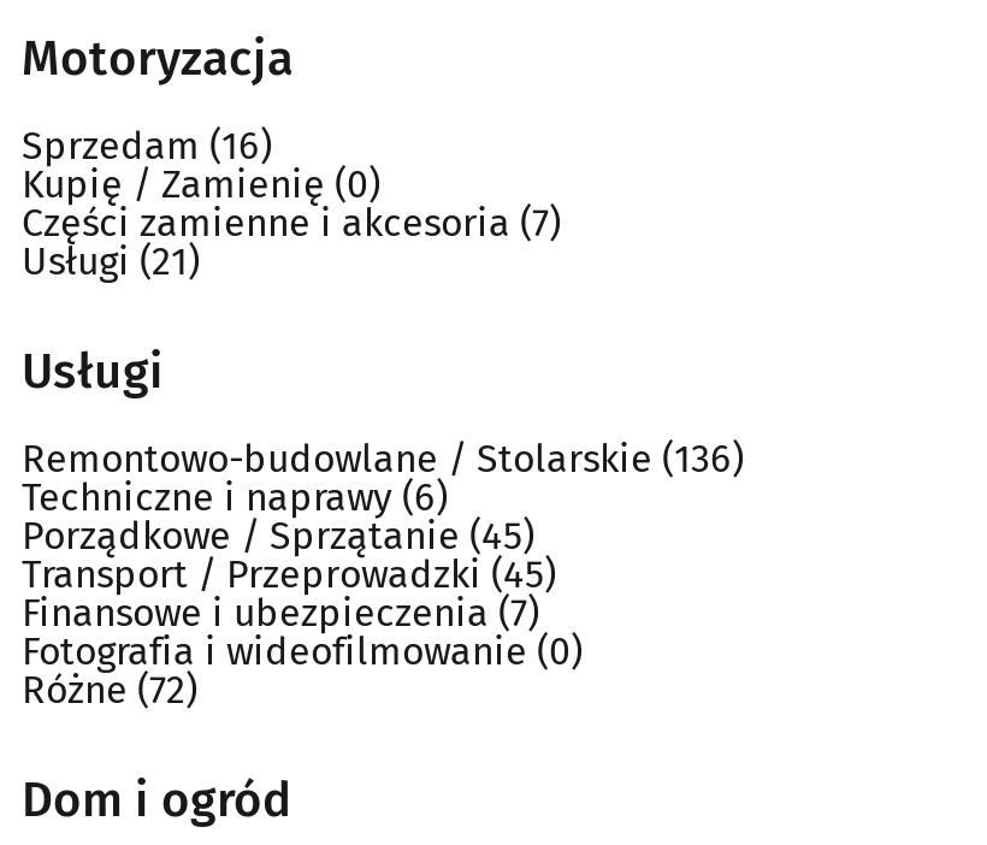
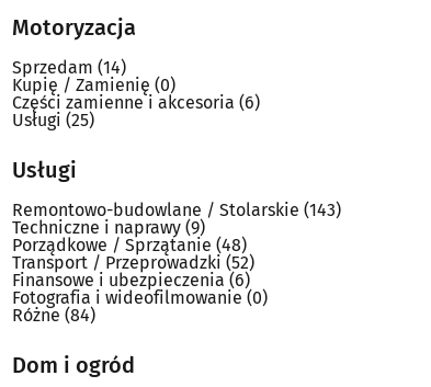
- Sprzedam (16)
+ Sprzedam (14)

- Części zamienne i akcesoria (7)
+ Części zamienne i akcesoria (6)

- Usługi (21)
+ Usługi (25)

- Remontowo-budowlane / Stolarskie (136)
+ Remontowo-budowlane / Stolarskie (143)

- Techniczne i naprawy(6)
+ Techniczne i naprawy(9)

- Porządkowe / Sprzątanie (45)
+ Porządkowe / Sprzątanie (48)

- Transport / Przeprowadzki (45)
+ Transport / Przeprowadzki (52)

- Finansowe i ubezpieczenia (7)
+ Finansowe i ubezpieczenia (6)

- Różne(72)
+ Różne(84)
